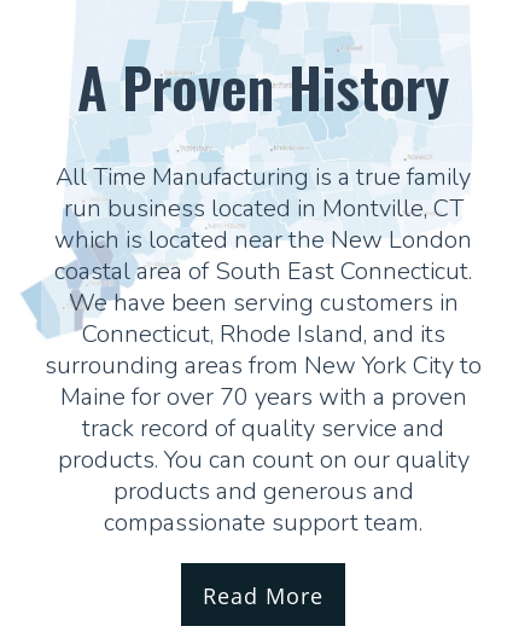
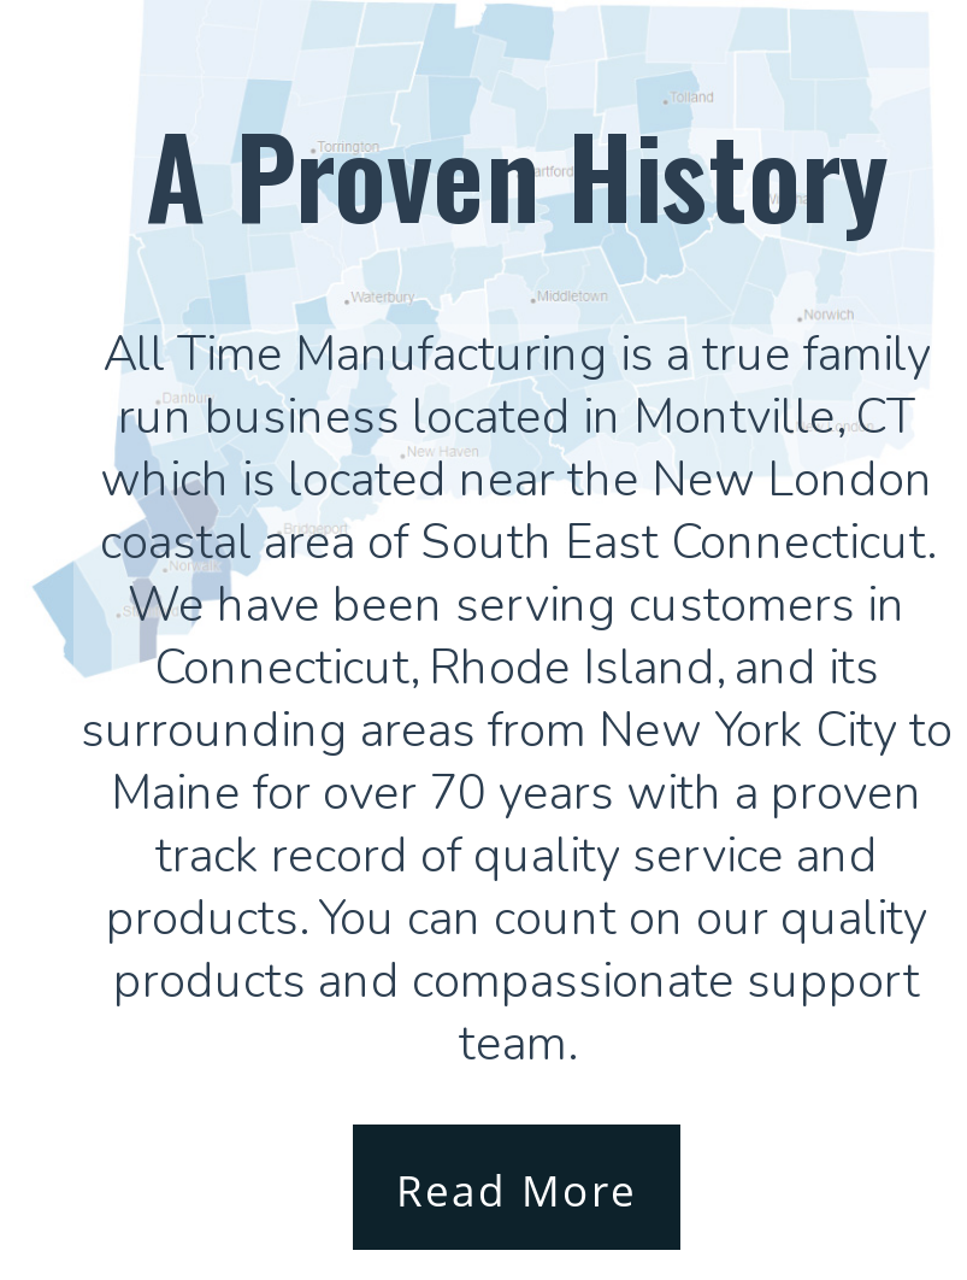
- products and generous and
- compassionate support team.
+ products and compassionate support
+ team.
